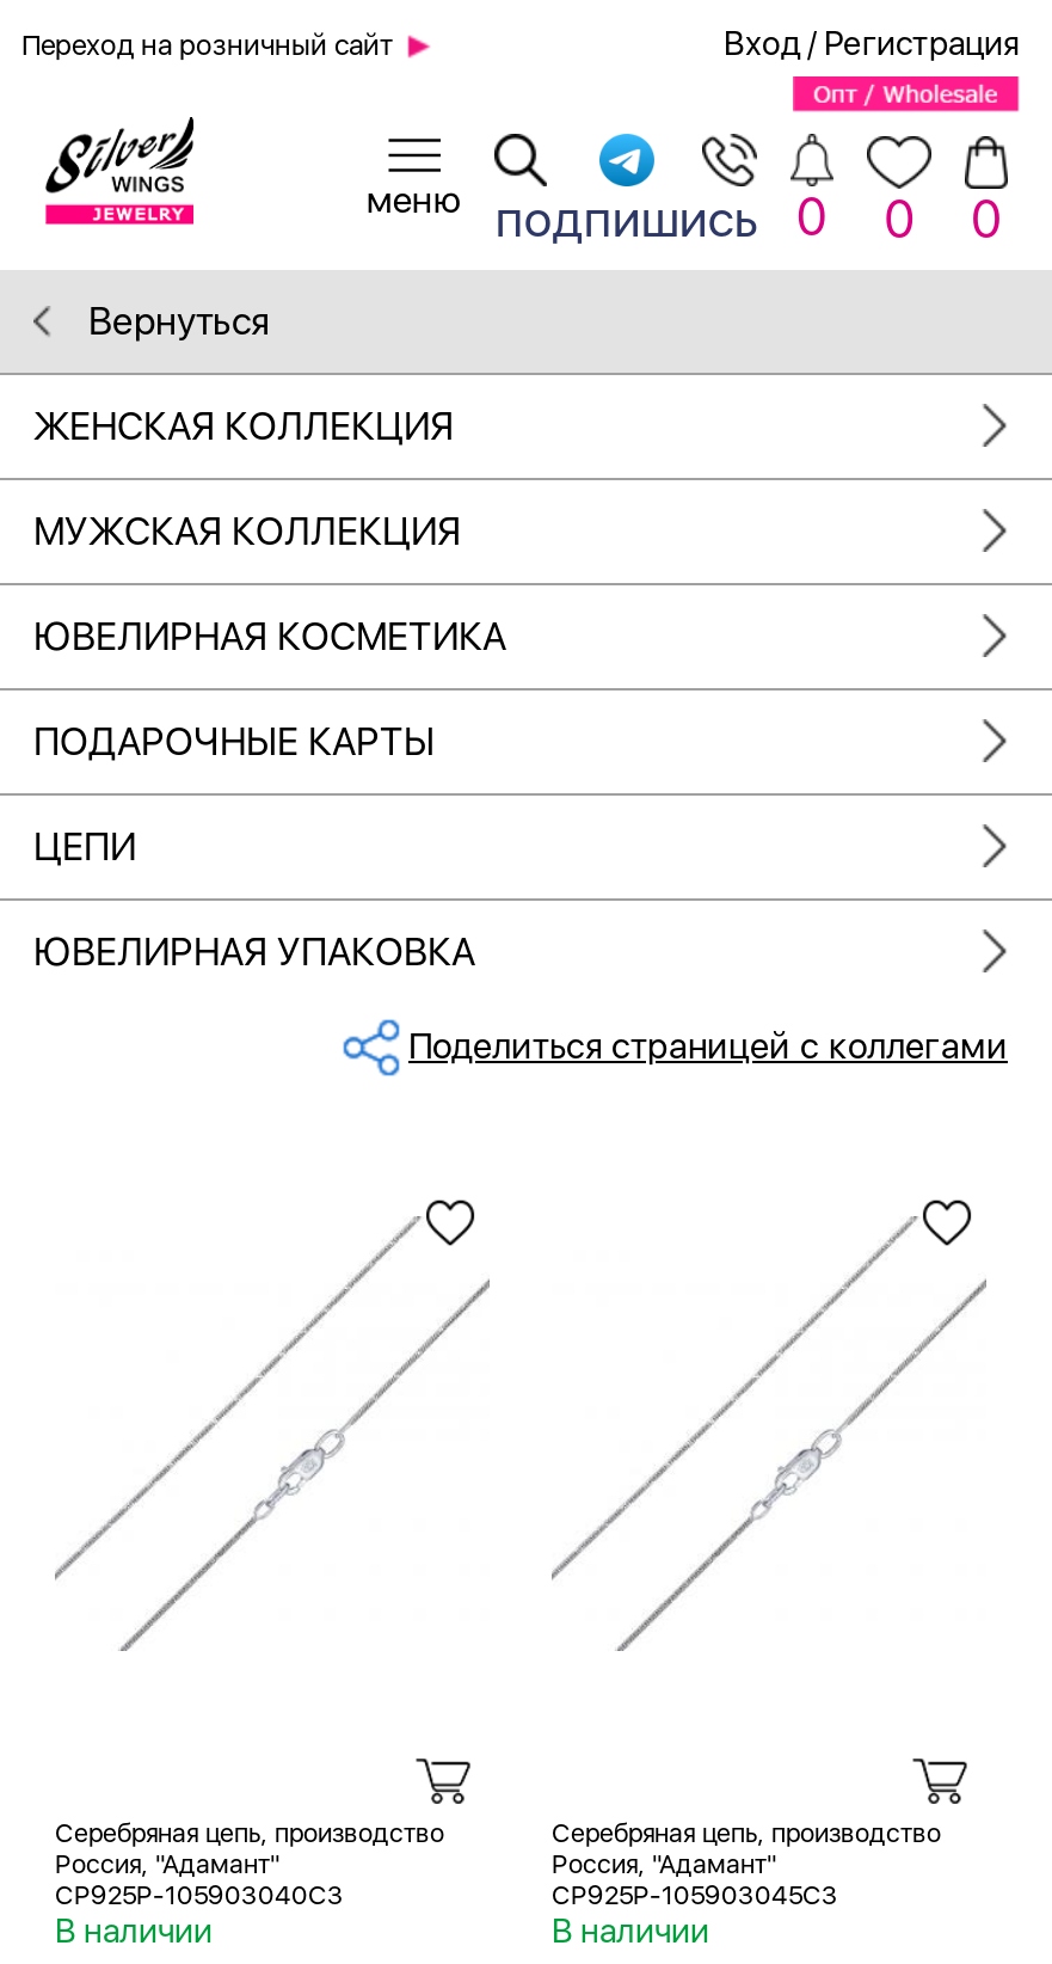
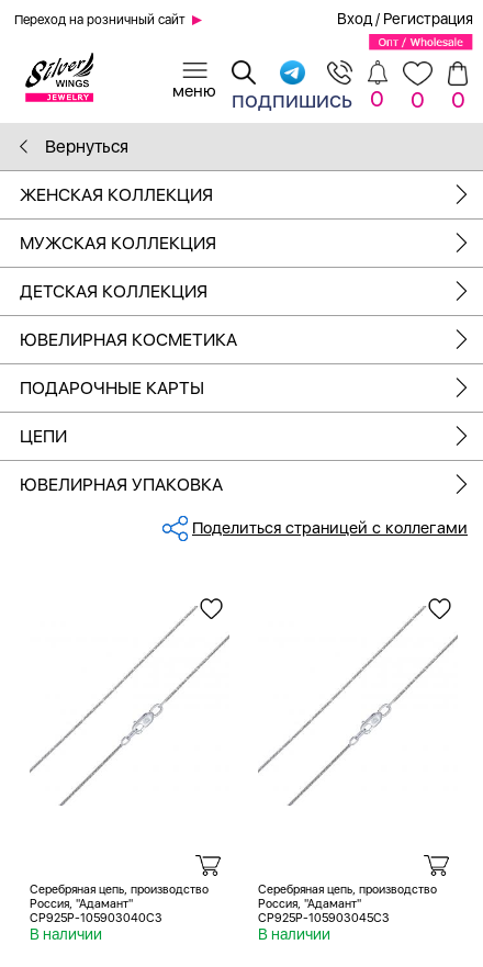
+ ДЕТСКАЯ КОЛЛЕКЦИЯ
